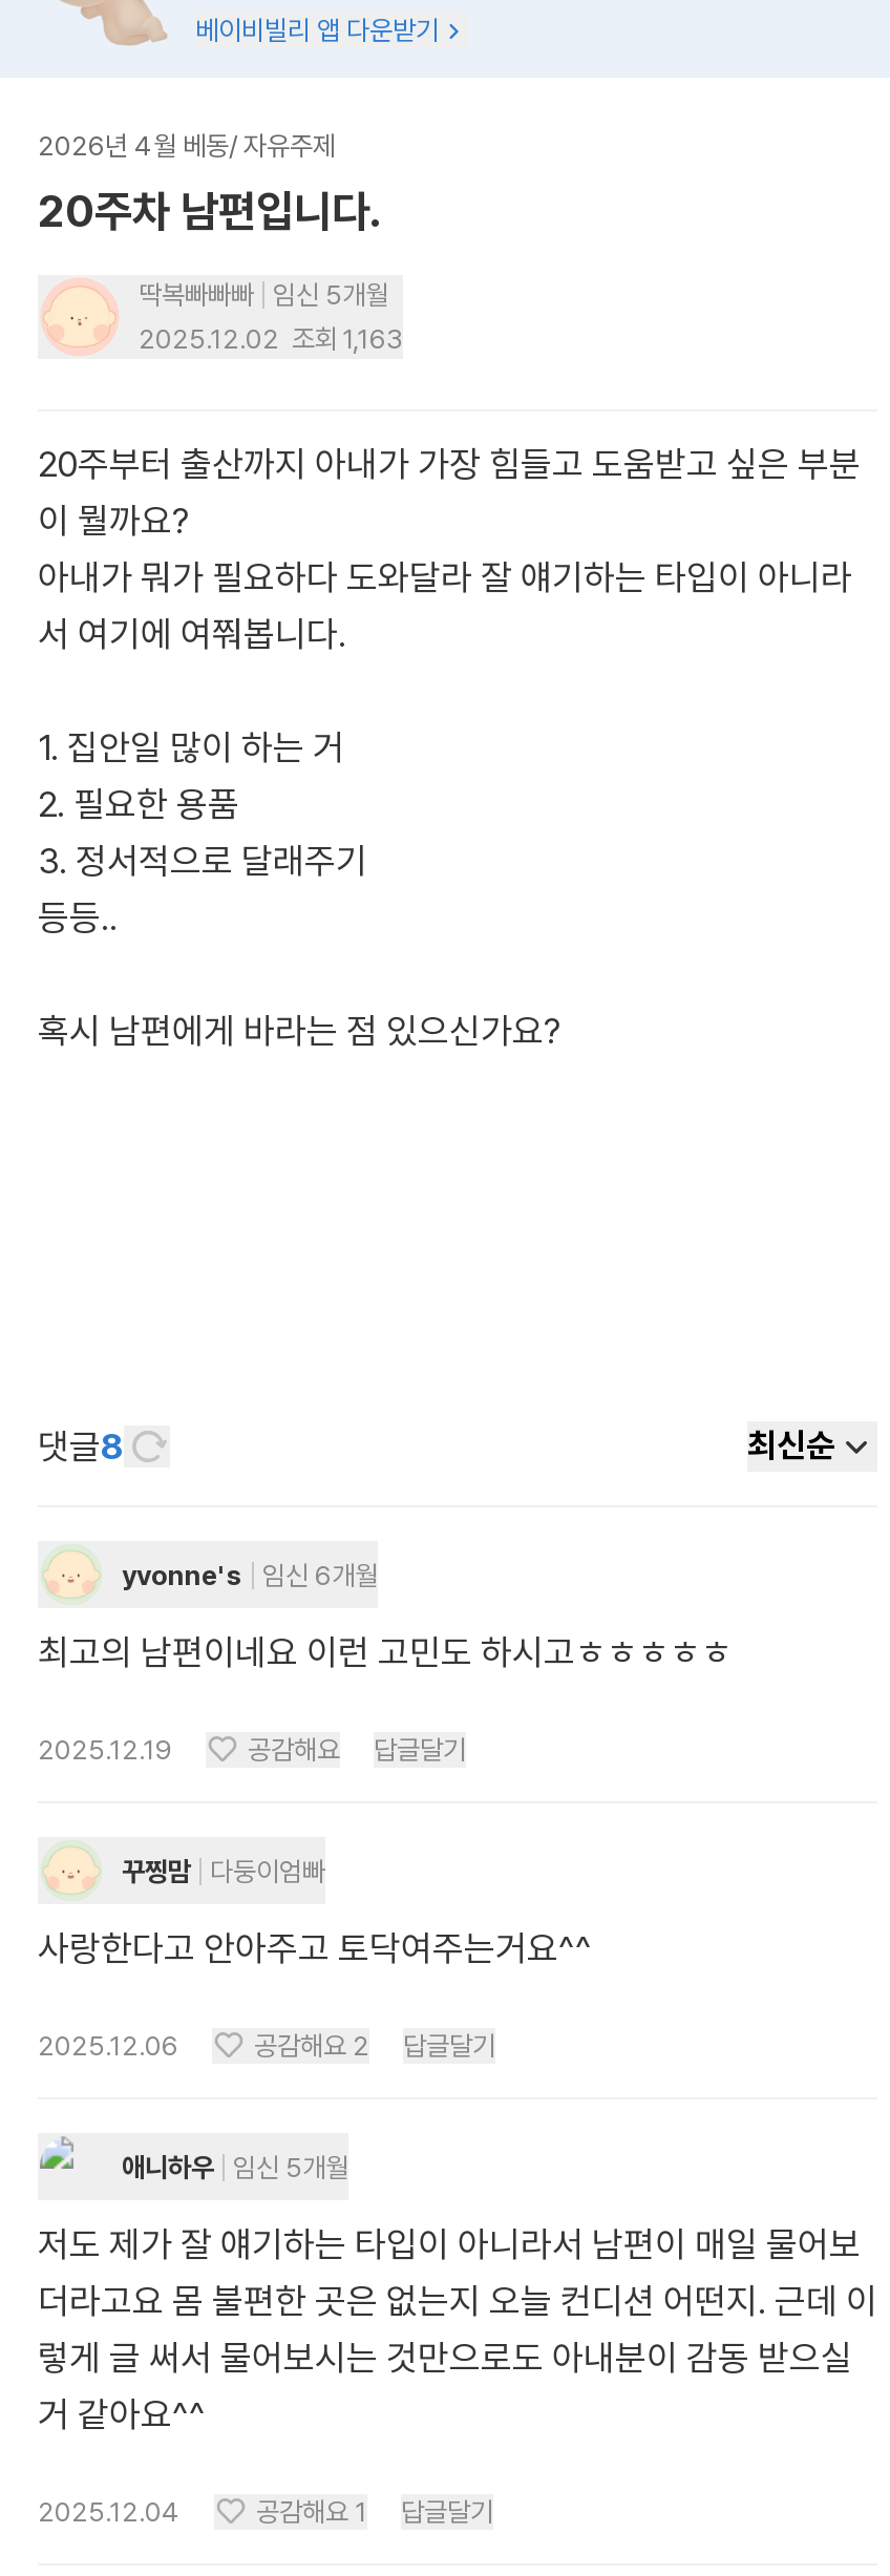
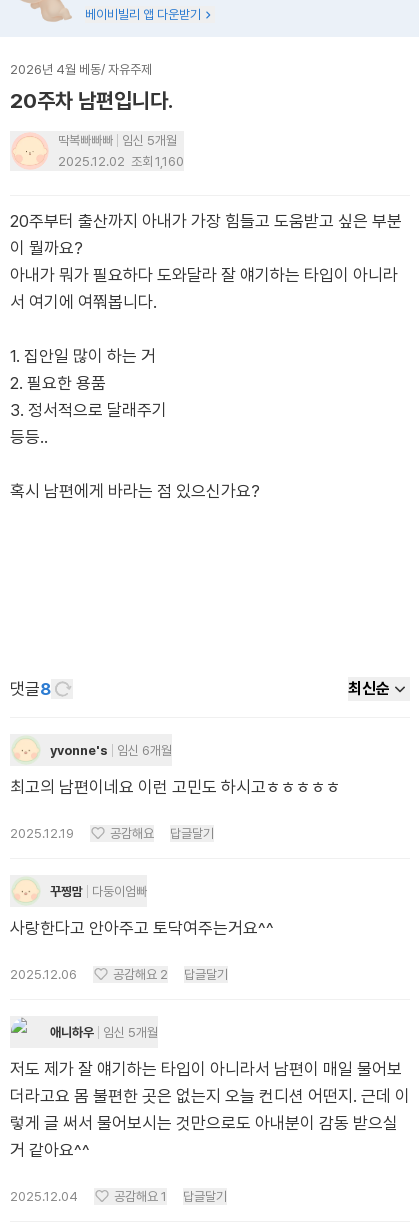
- 2025.12.02 조회 1,163
+ 2025.12.02 조회 1,160
